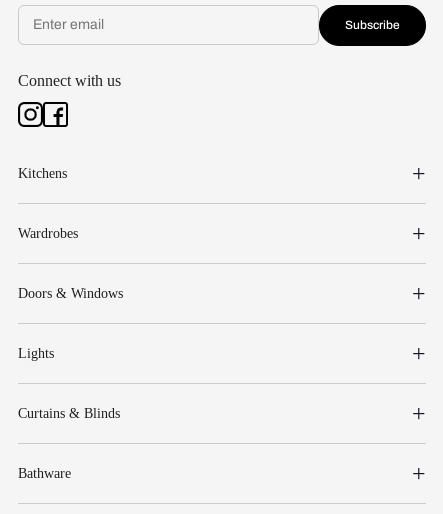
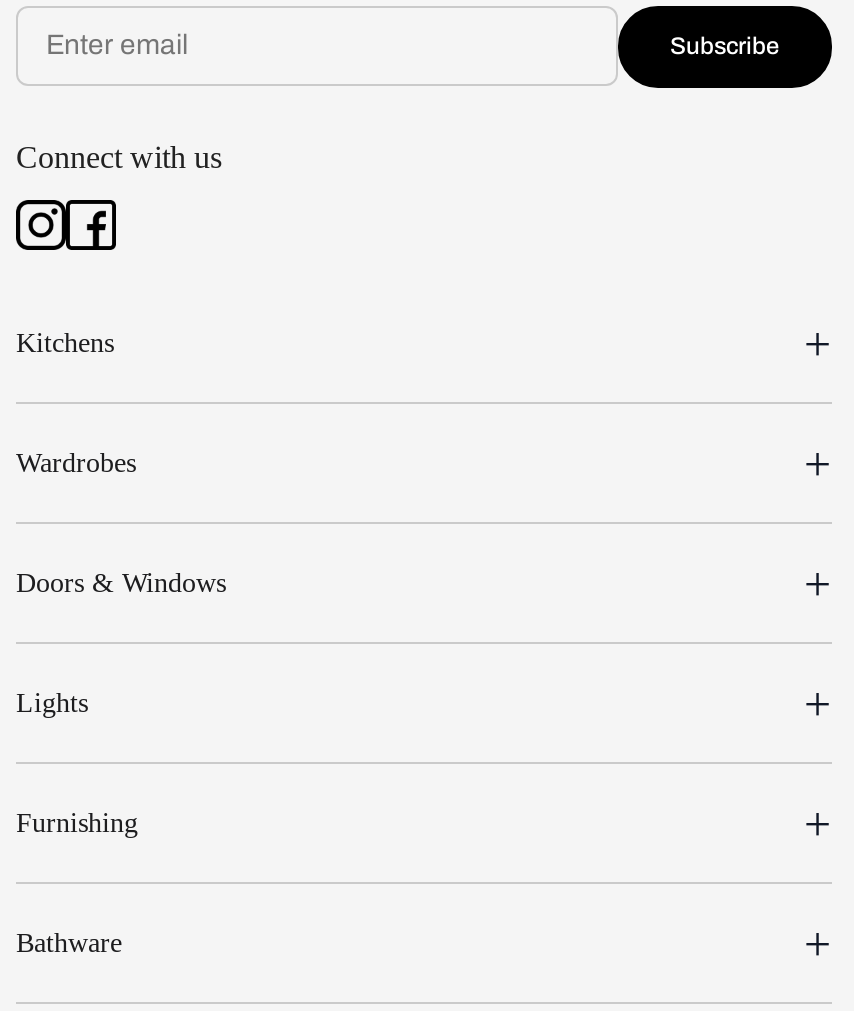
- Curtains & Blinds
+ Furnishing
